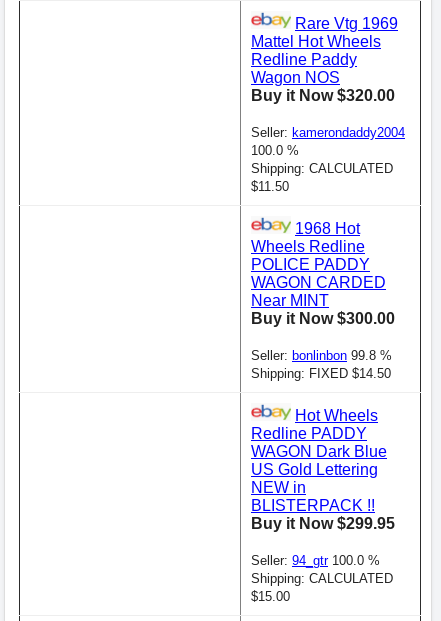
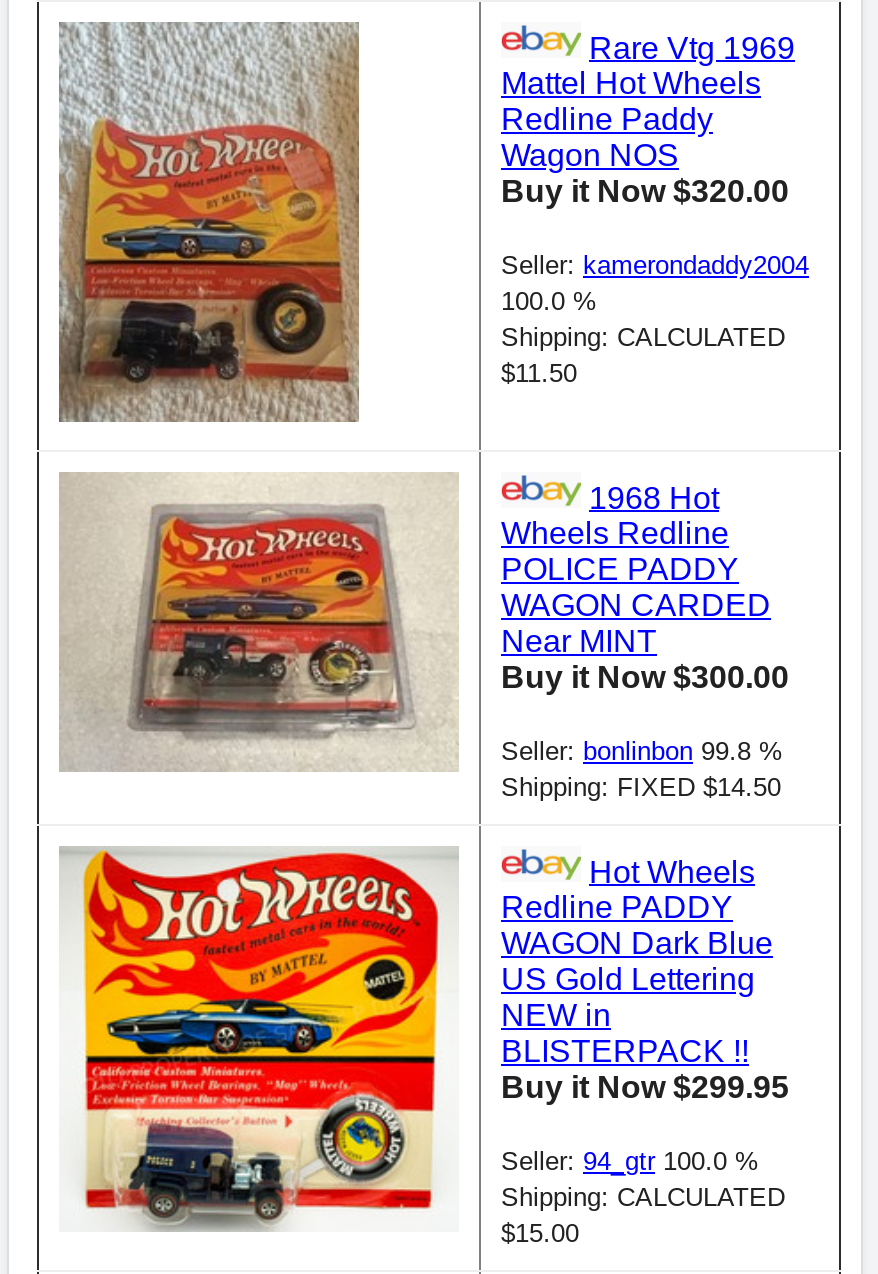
+ [image]

+ [image]

+ [image]
